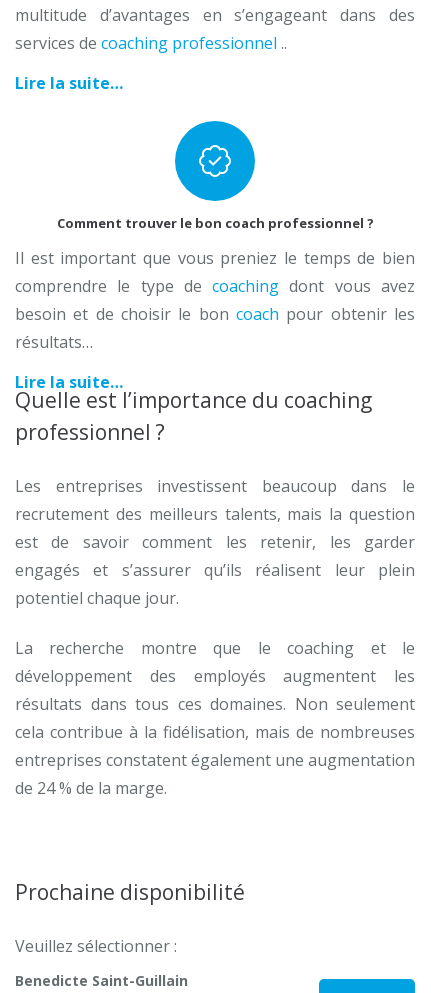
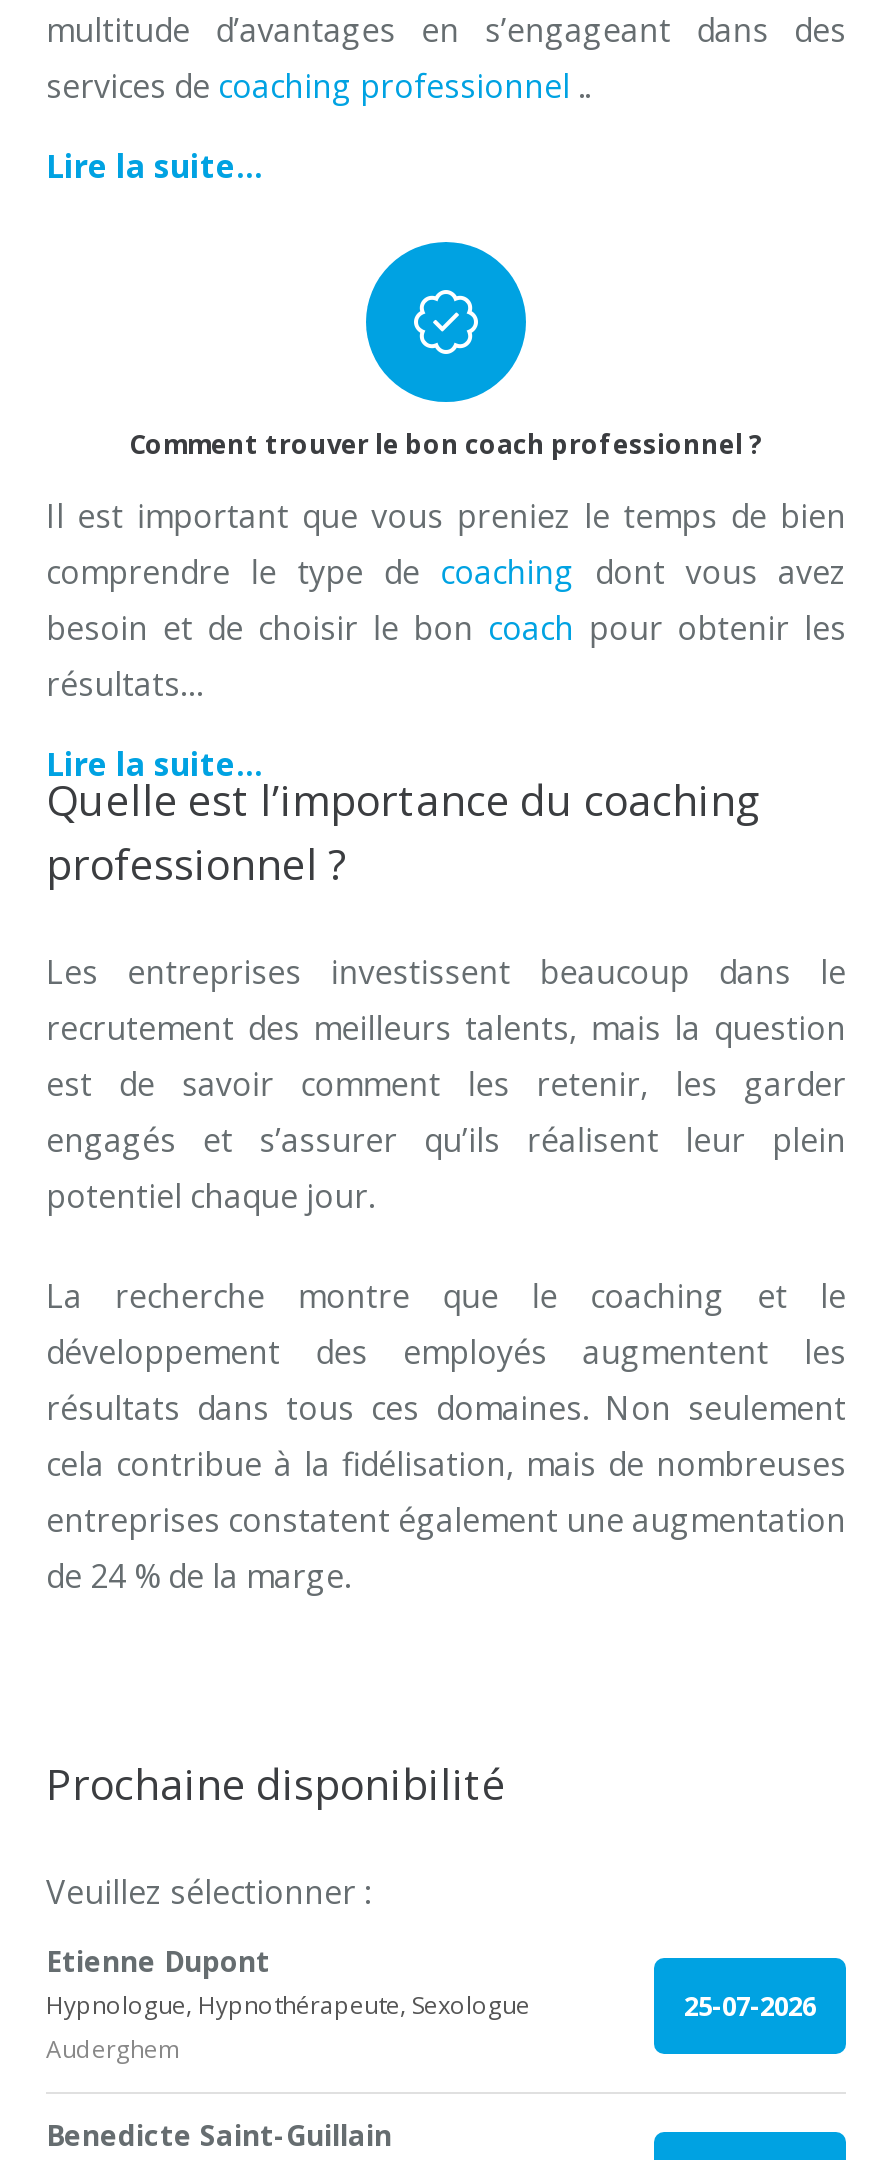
+ Etienne Dupont
+ Hypnologue, Hypnothérapeute, Sexologue
+ Auderghem

+ 25-07-2026
